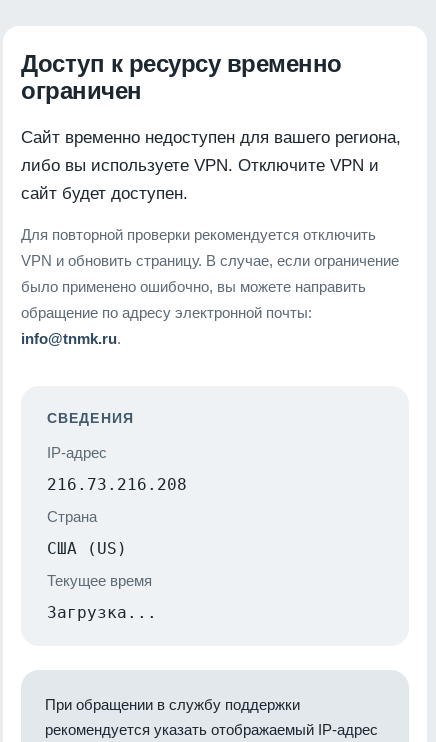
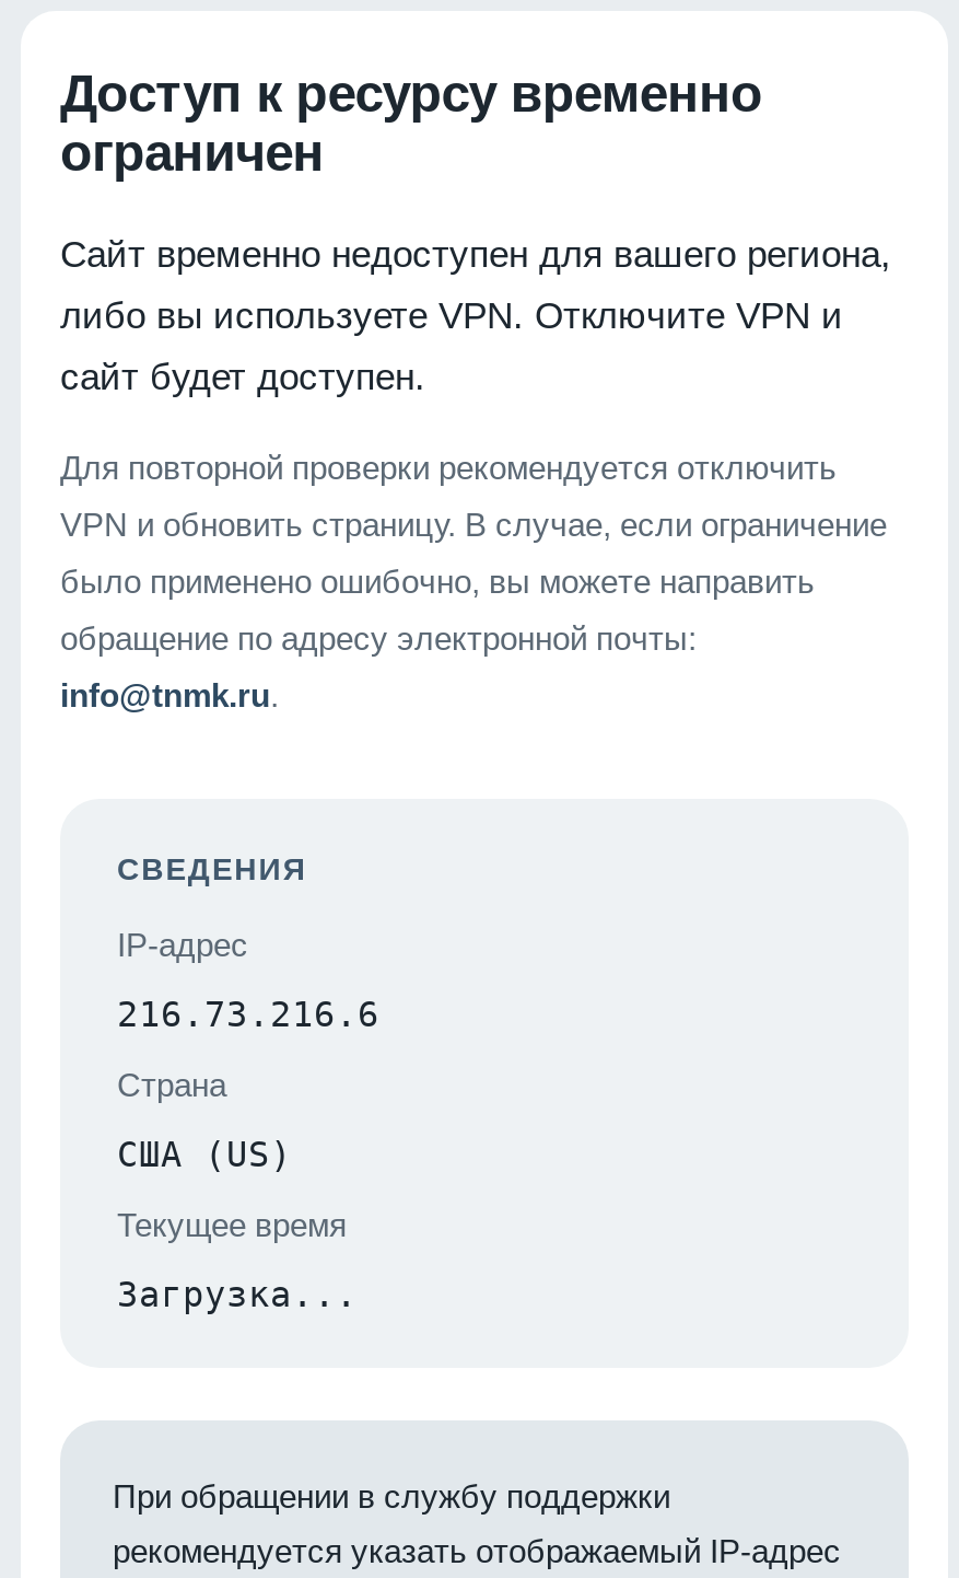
- 216.73.216.208
+ 216.73.216.6
